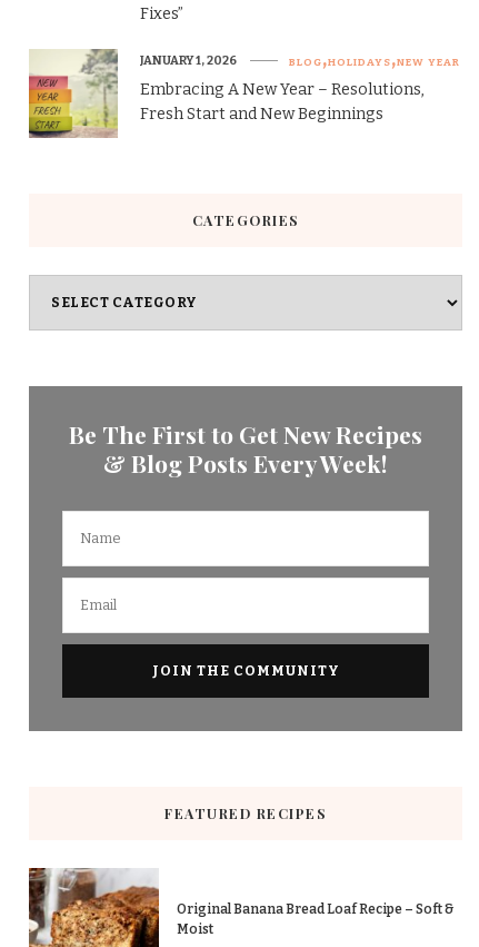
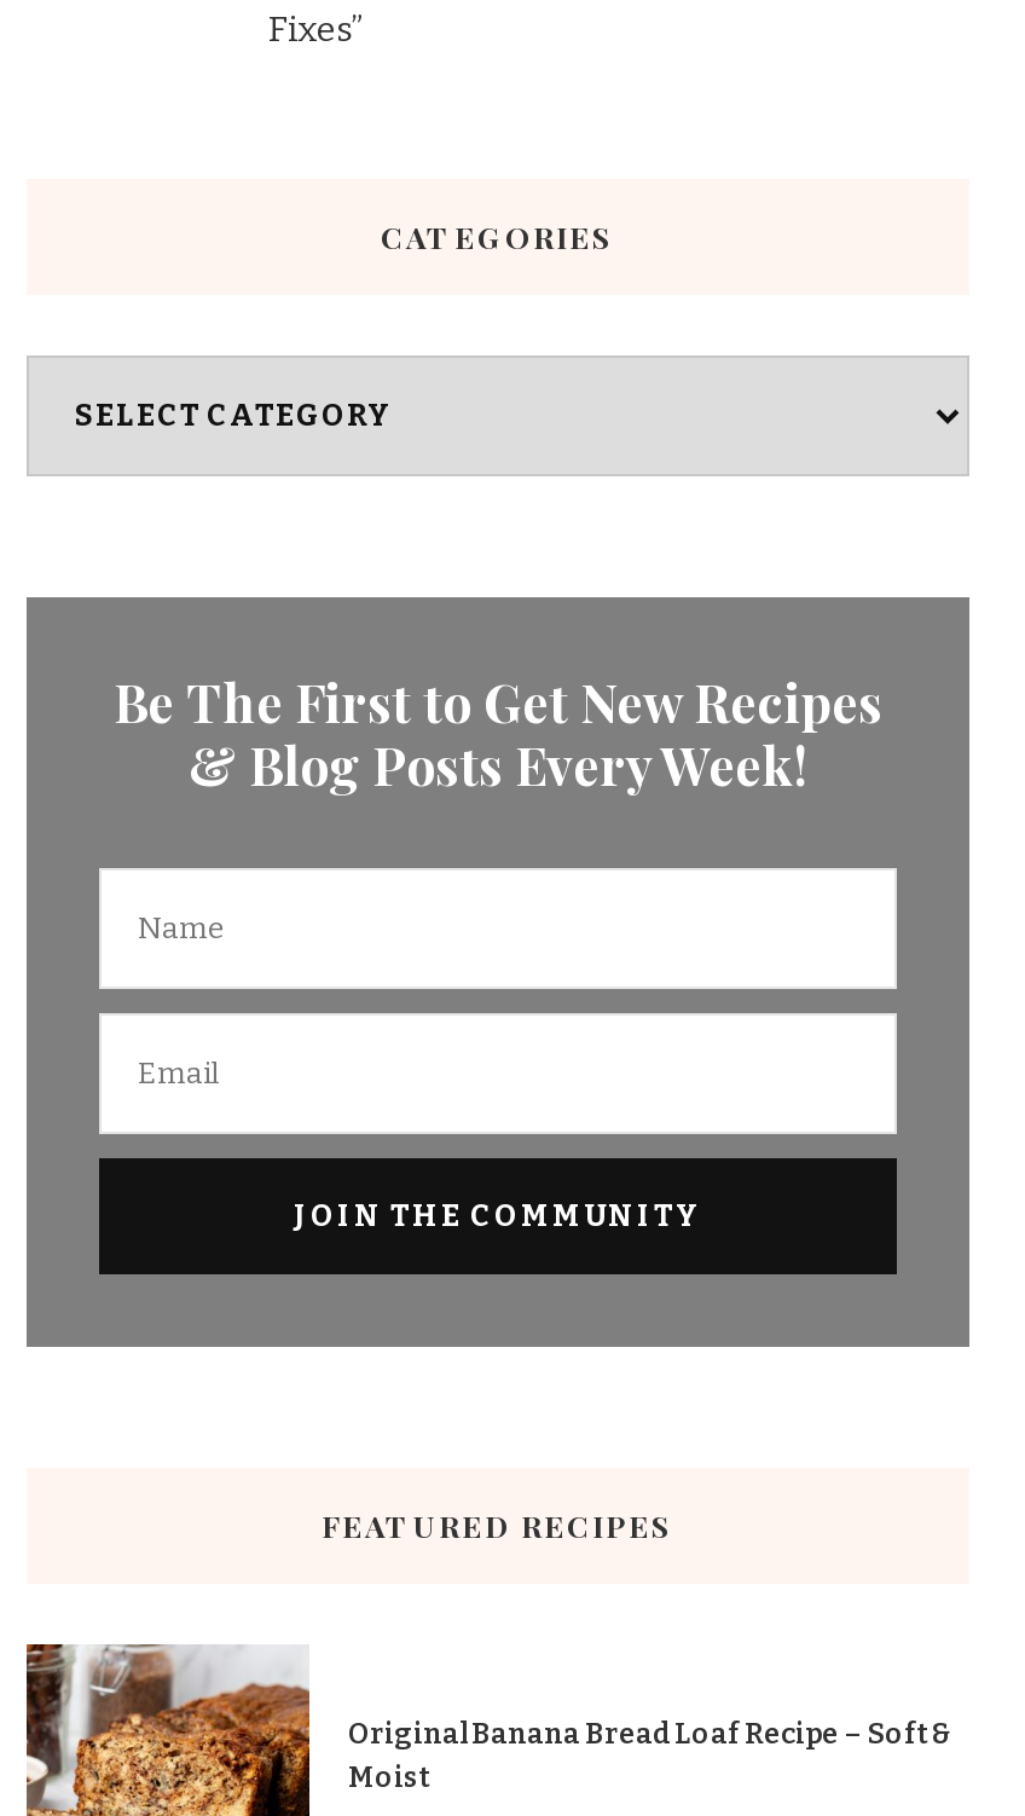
- [image]
- BLOG HOLIDAYS NEW YEAR
- Embracing A New Year – Resolutions,
- Fresh Start and New Beginnings

- JANUARY 1, 2026
